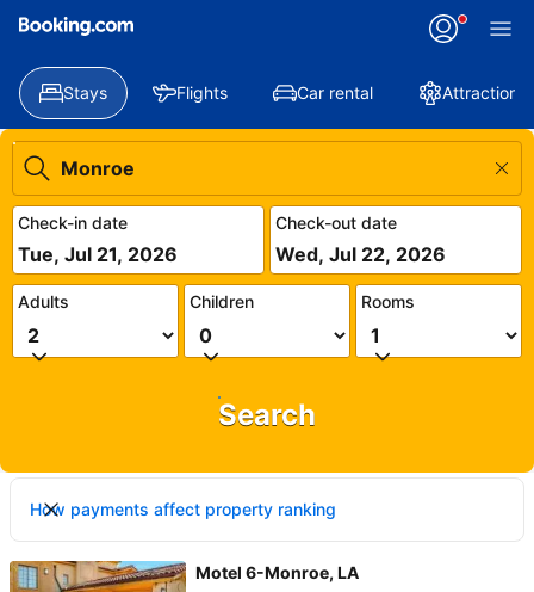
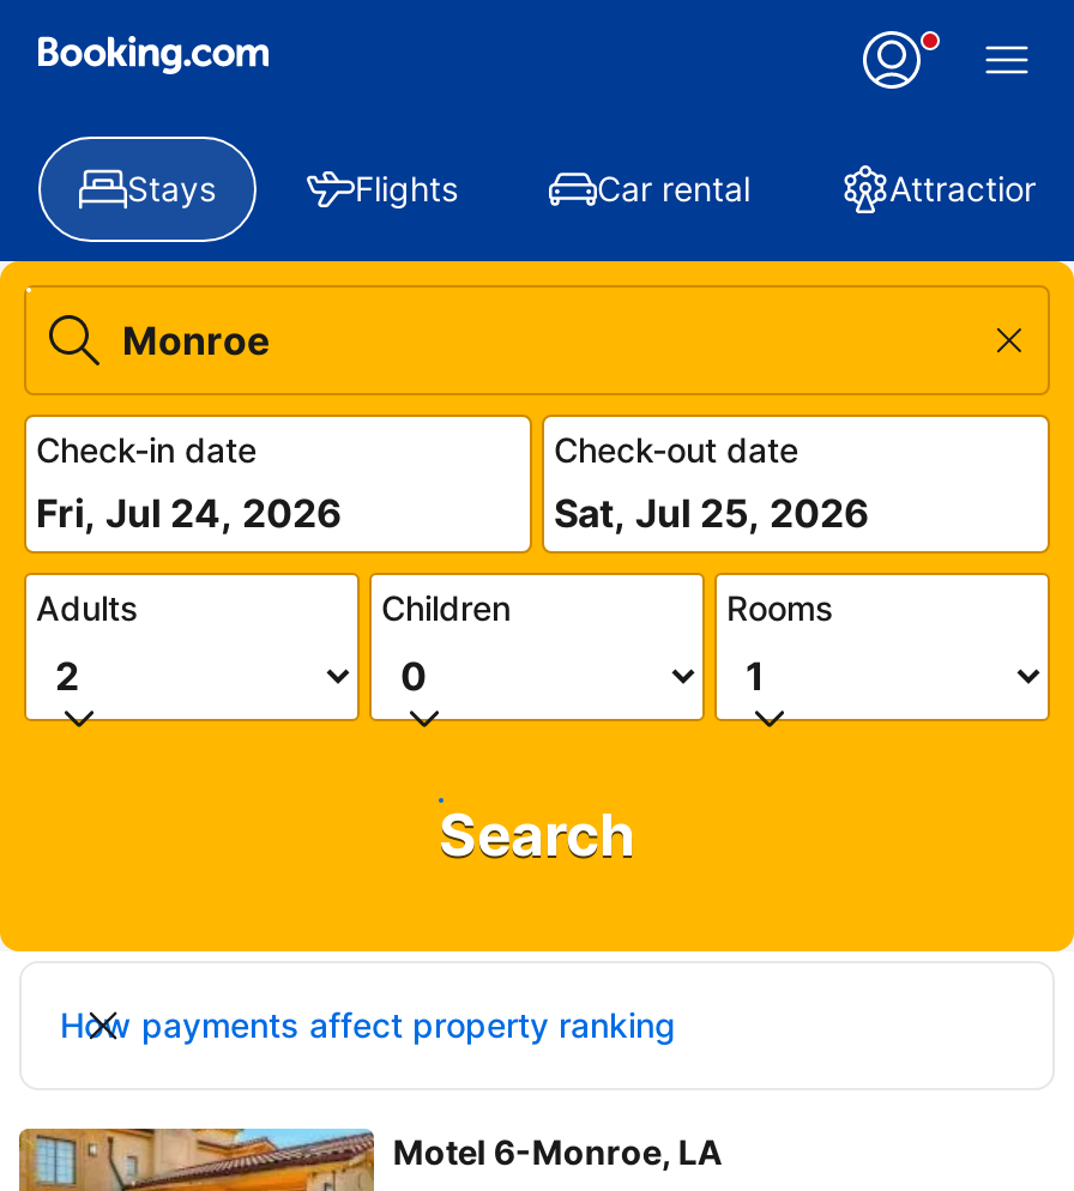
- Tue, Jul 21, 2026
+ Fri, Jul 24, 2026

- Wed, Jul 22, 2026
+ Sat, Jul 25, 2026
